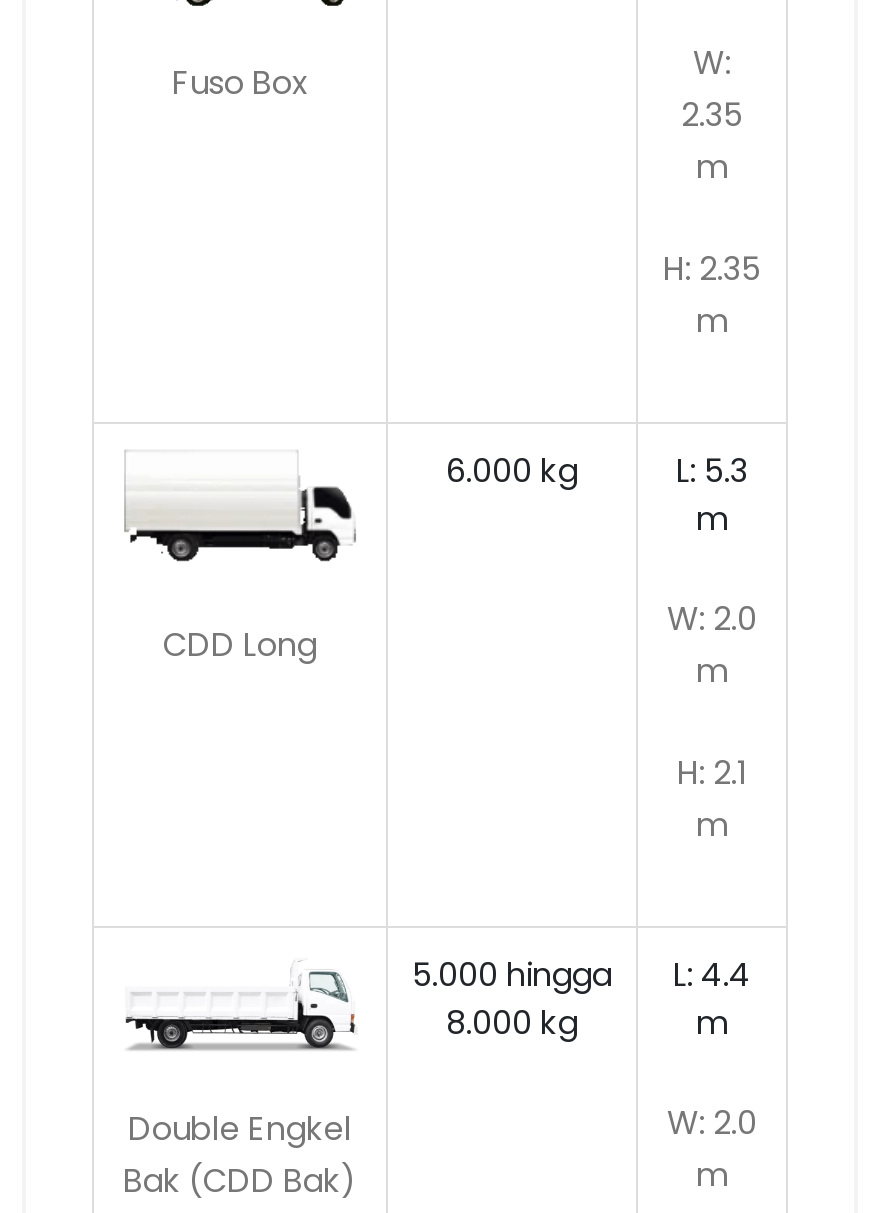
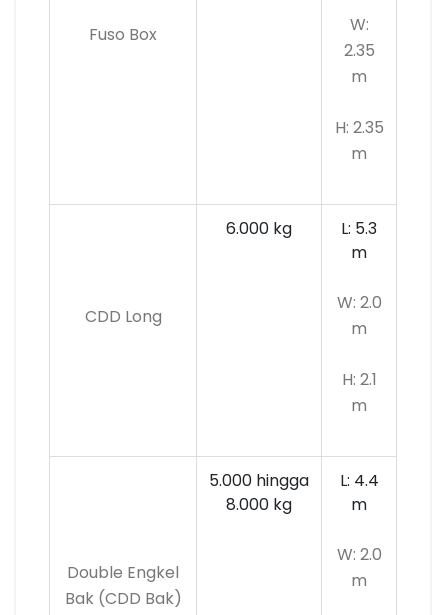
- [image]

- [image]
